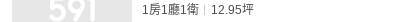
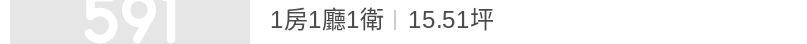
- 1房1廳1衛 12.95坪
+ 1房1廳1衛 15.51坪
